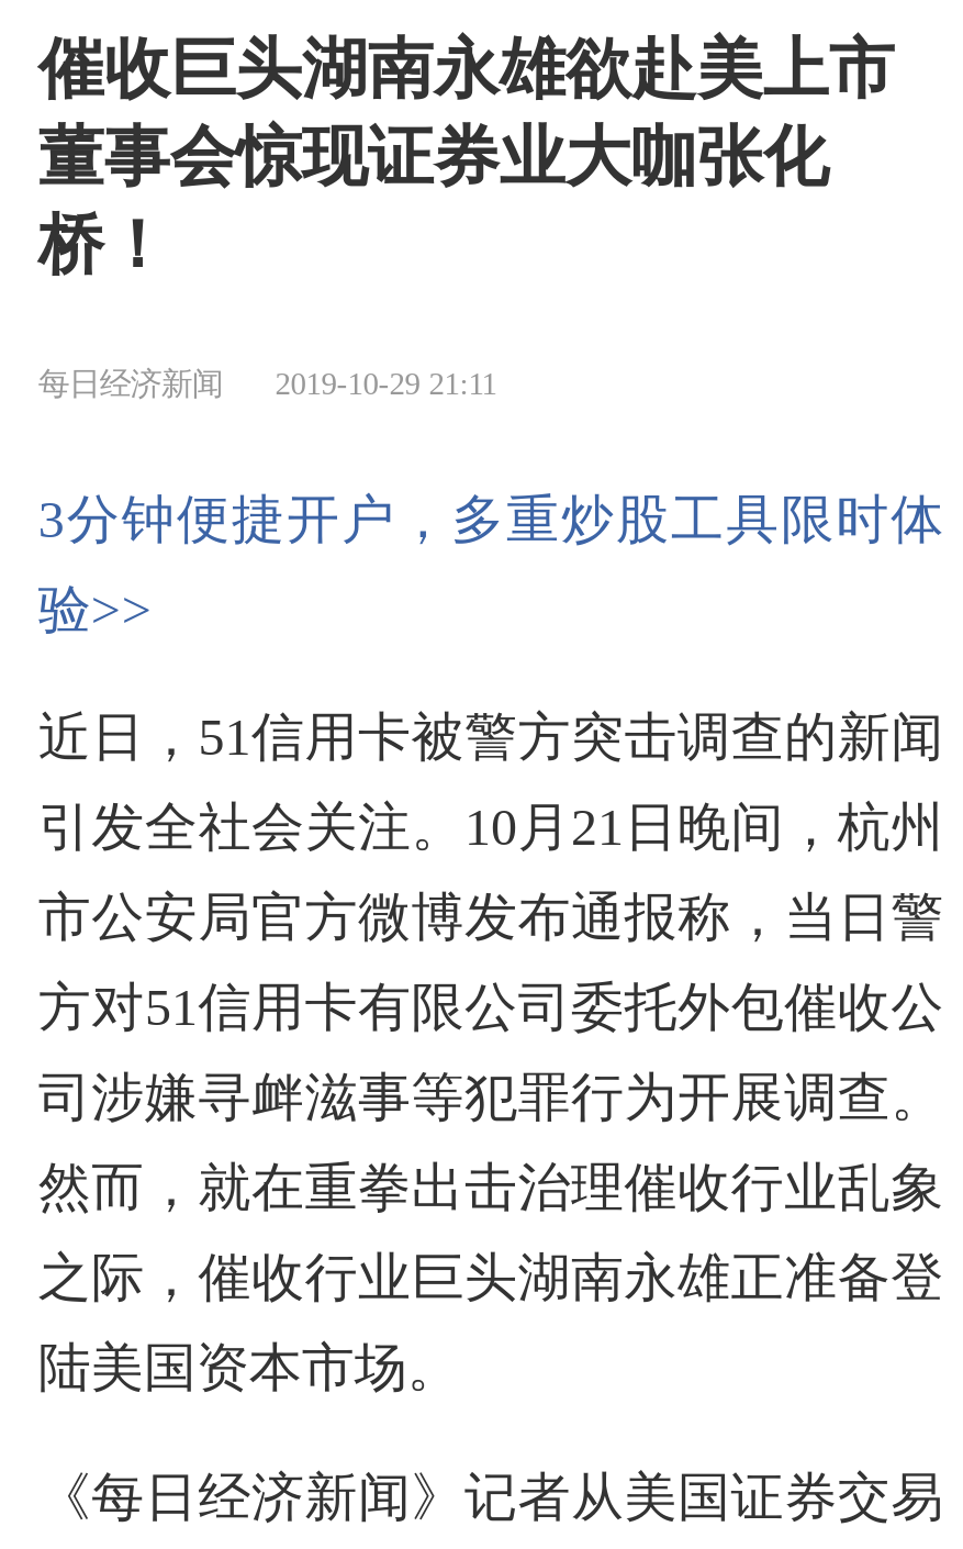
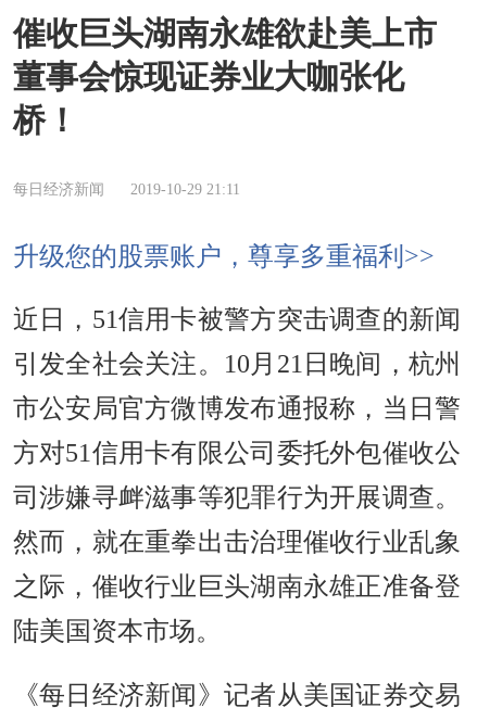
- 3分钟便捷开户，多重炒股工具限时体
- 验>>
+ 升级您的股票账户，尊享多重福利>>
